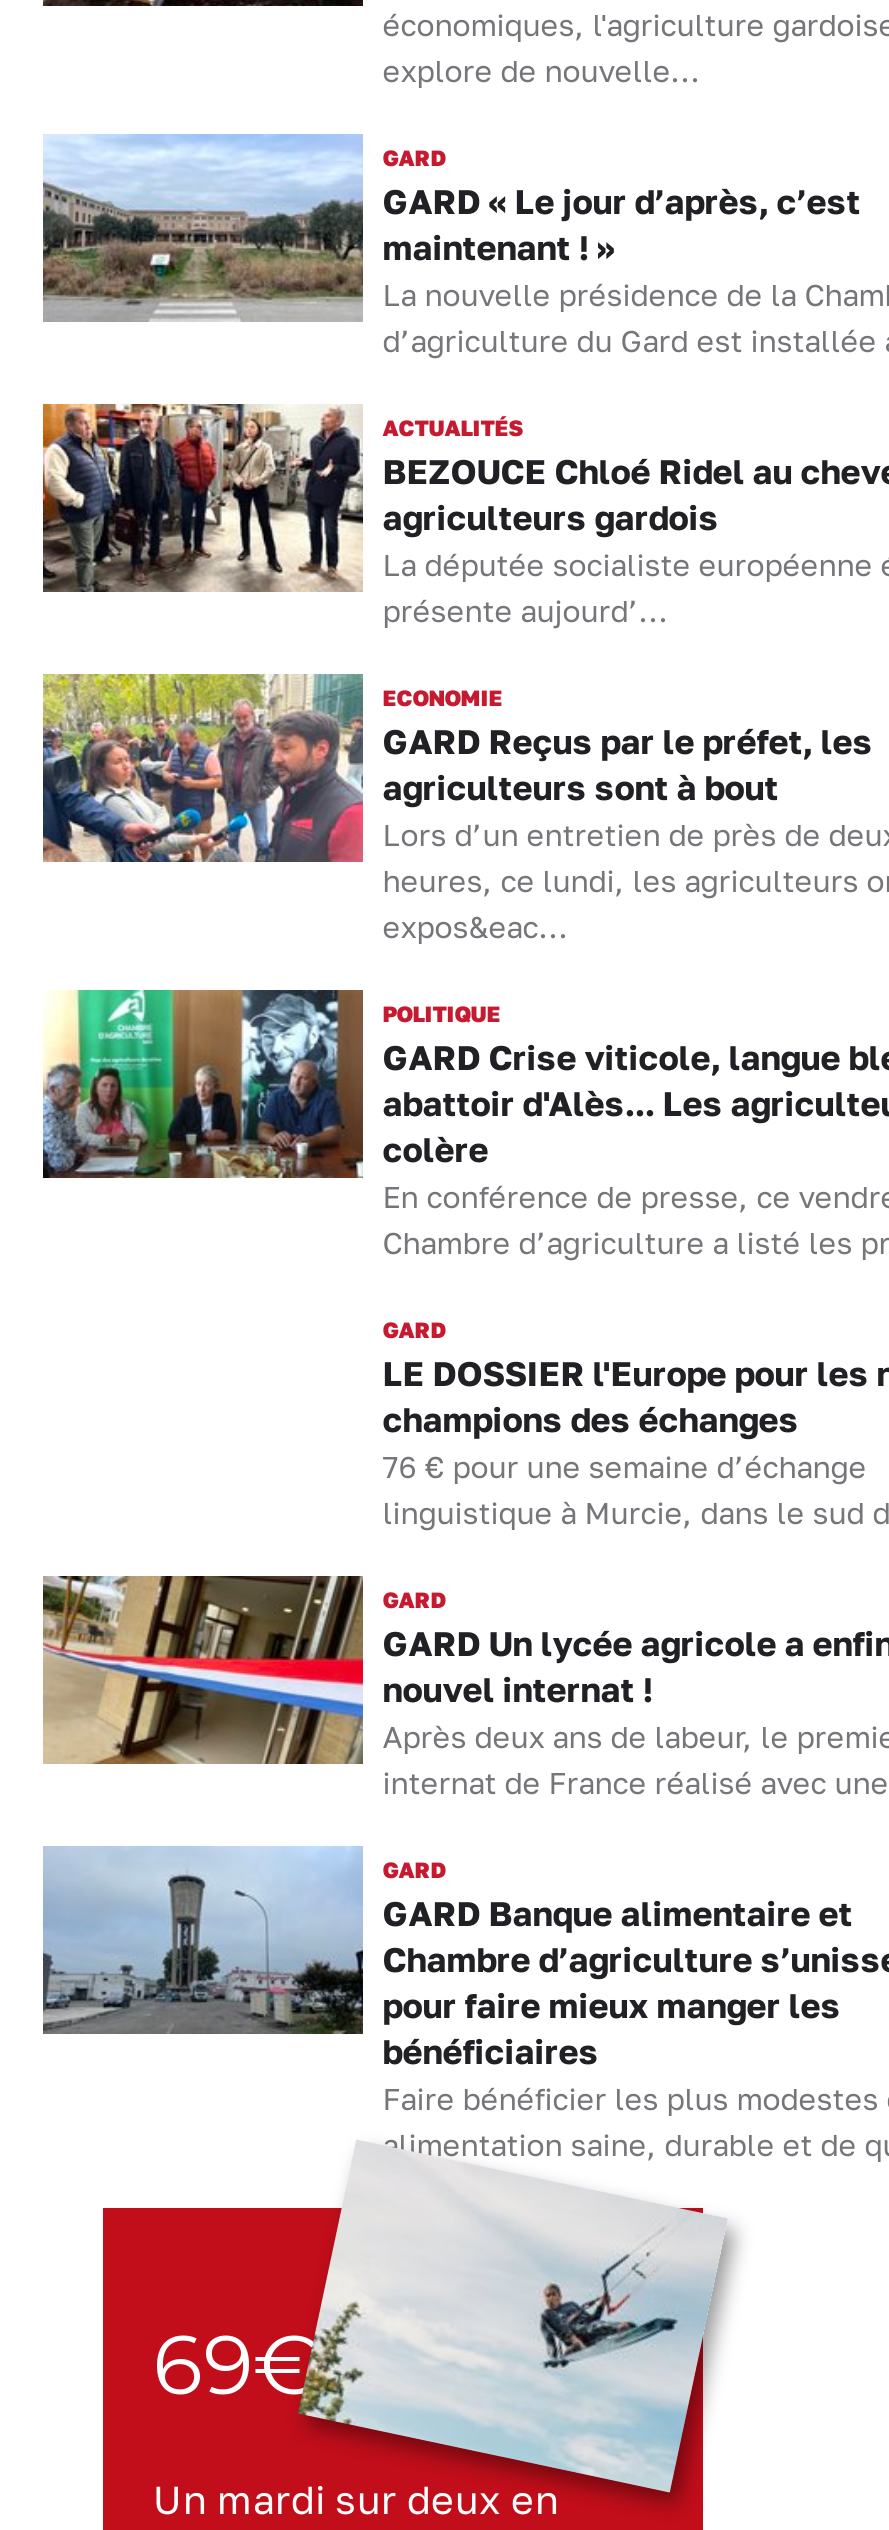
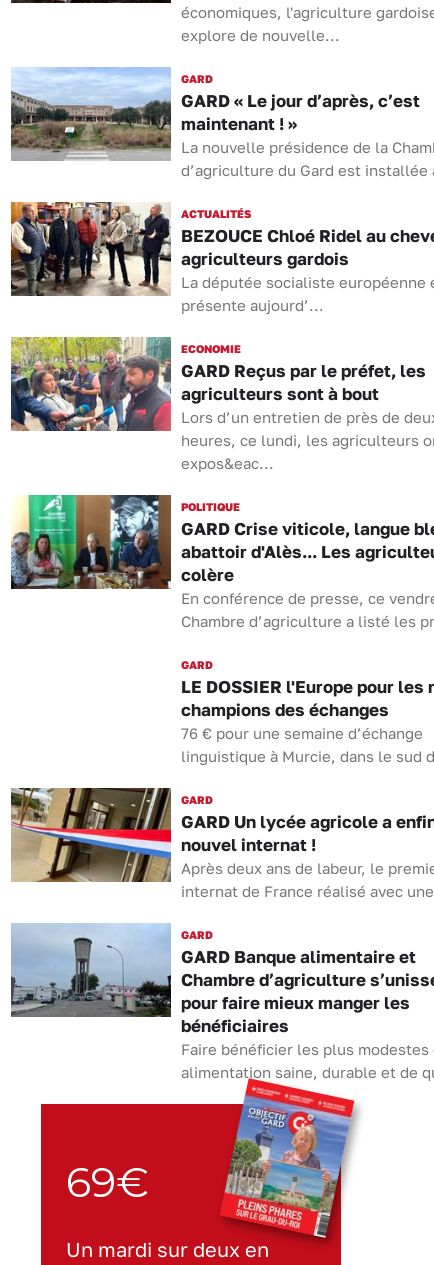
- [image]
+ [image]
